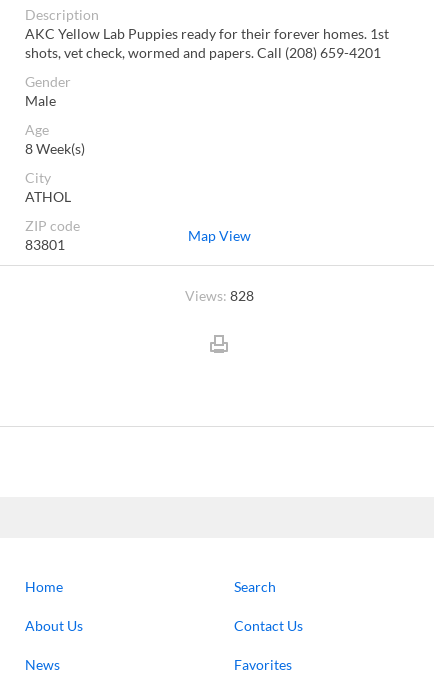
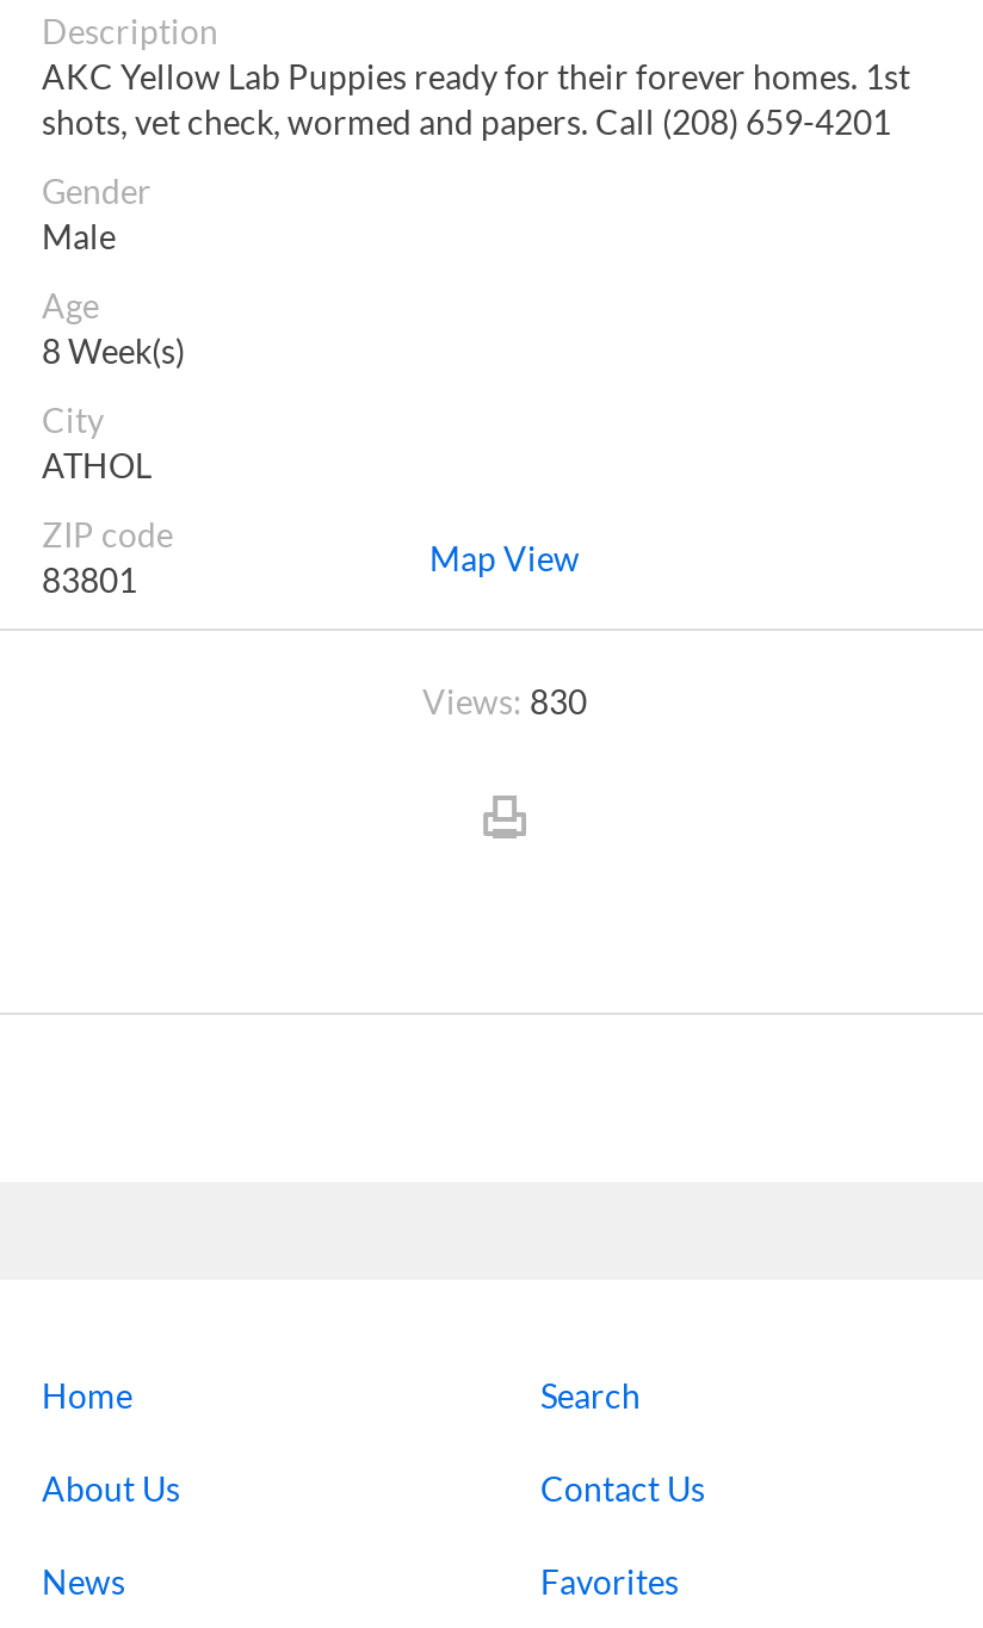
- Views: 828
+ Views: 830
